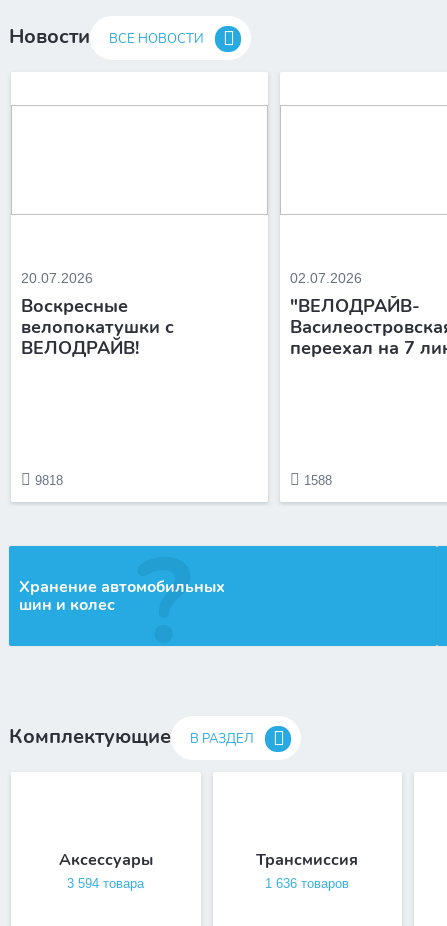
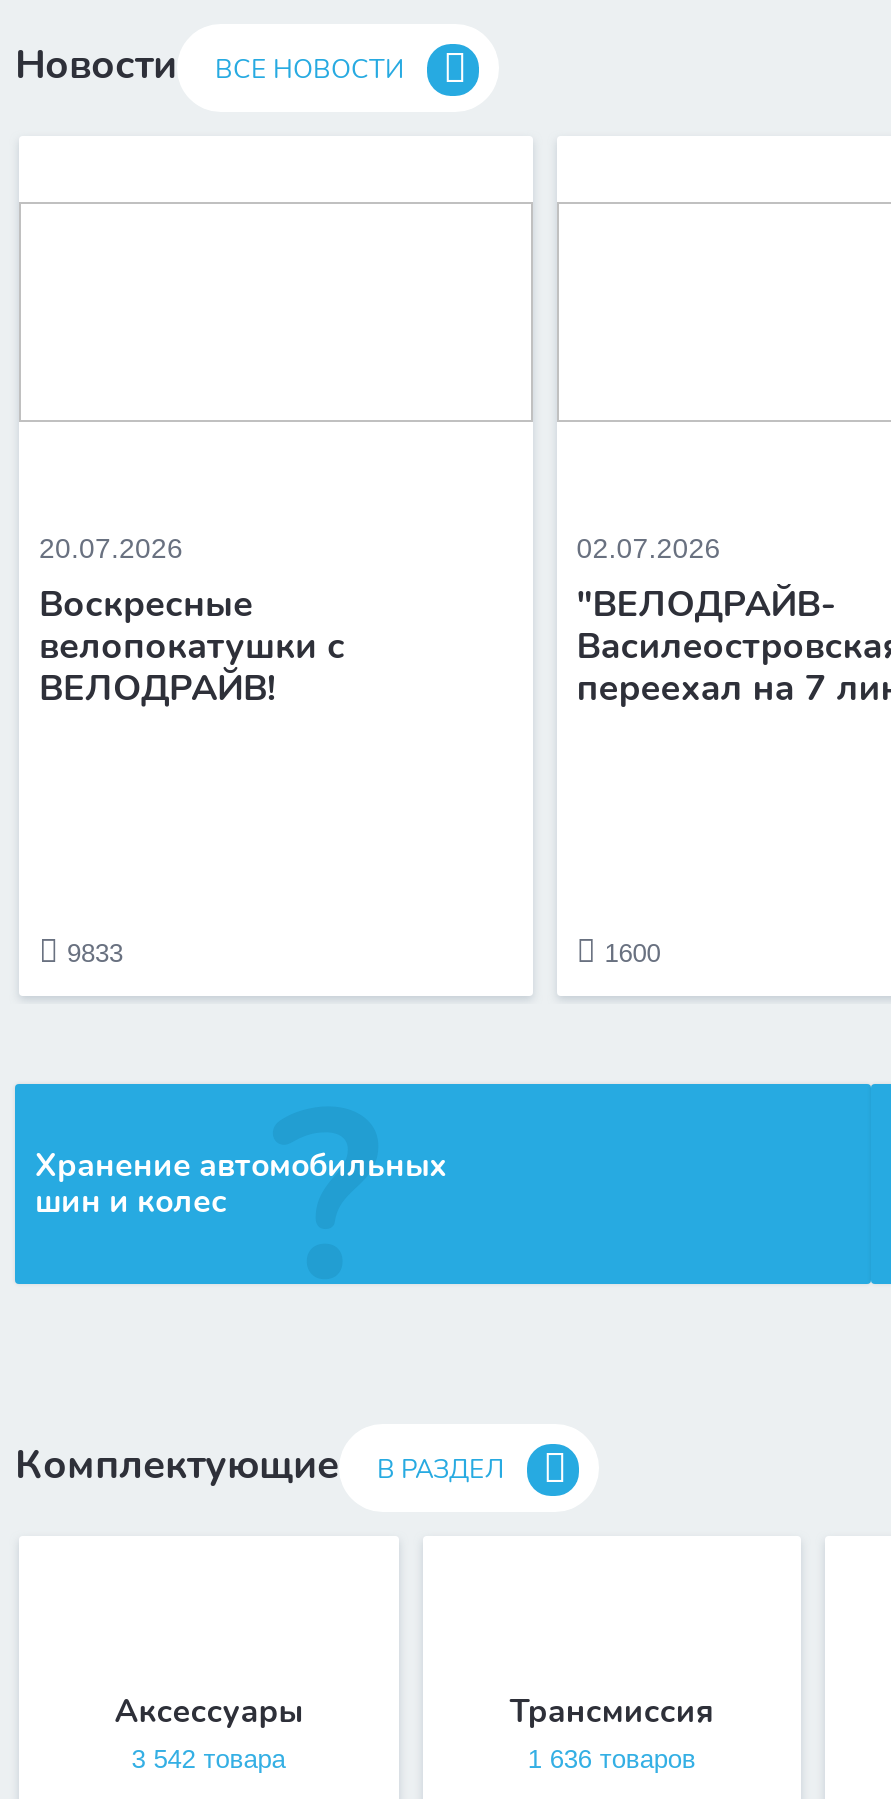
- 9818
+ 9833

- 1588
+ 1600

- 3 594 товара
+ 3 542 товара
